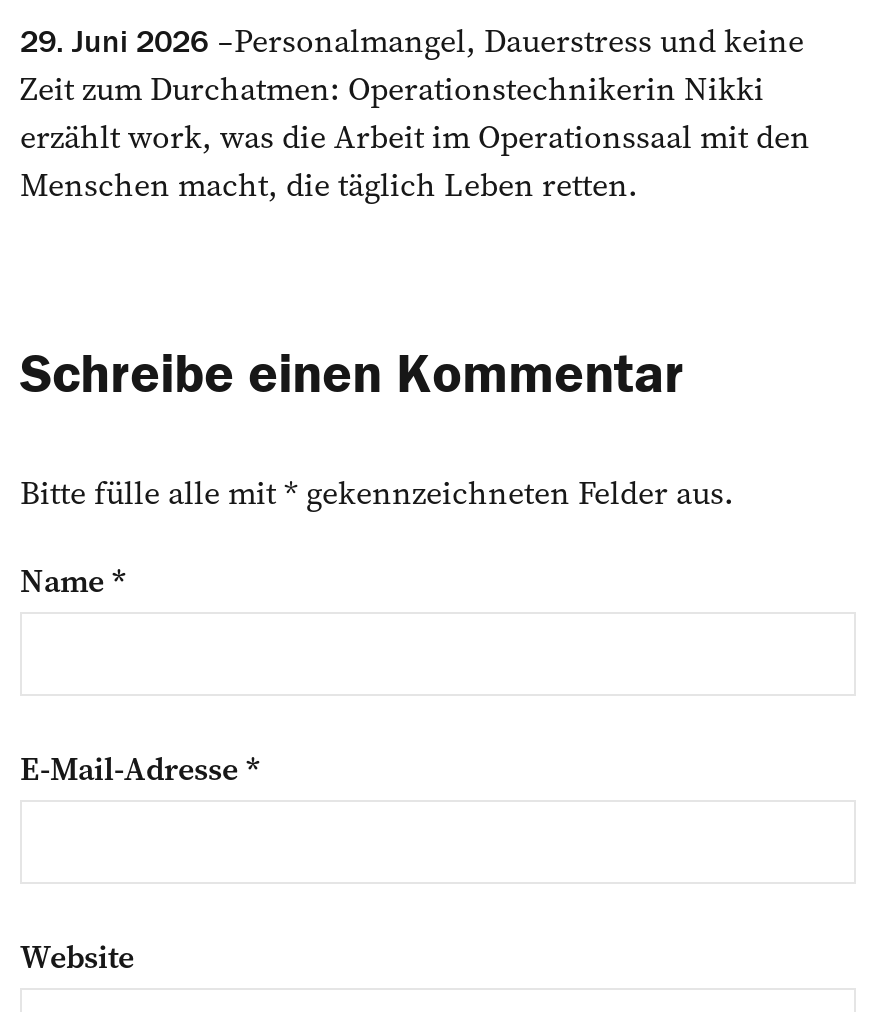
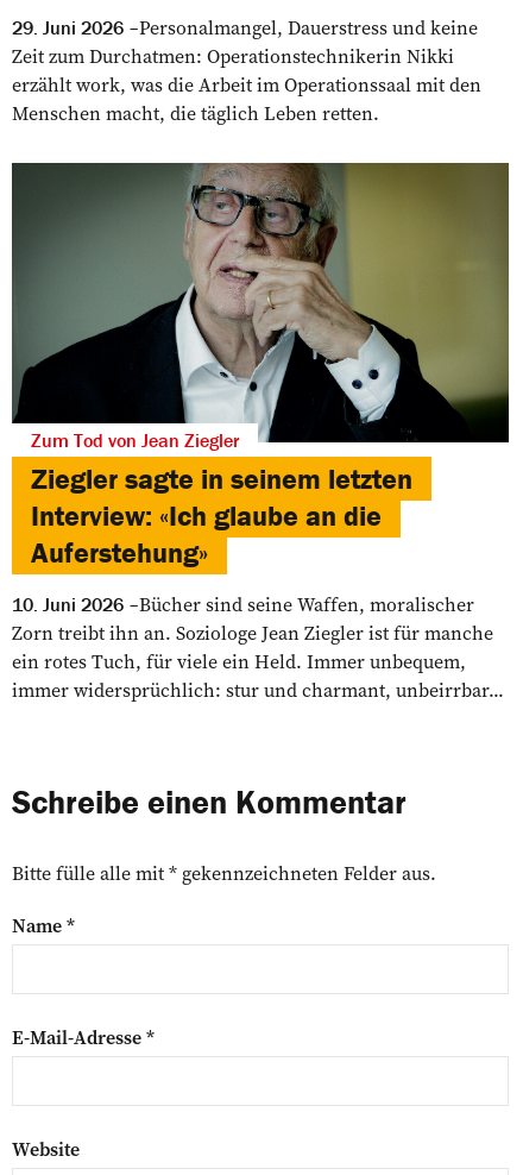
+ [image]
+ Zum Tod von Jean Ziegler
+ Ziegler sagte in seinem letzten
+ Interview: «Ich glaube an die
+ Auferstehung»
+ 10. Juni 2026
+ Bücher sind seine Waffen, moralischer
+ Zorn treibt ihn an. Soziologe Jean Ziegler ist für manche
+ ein rotes Tuch, für viele ein Held. Immer unbequem,
+ immer widersprüchlich: stur und charmant, unbeirrbar...
